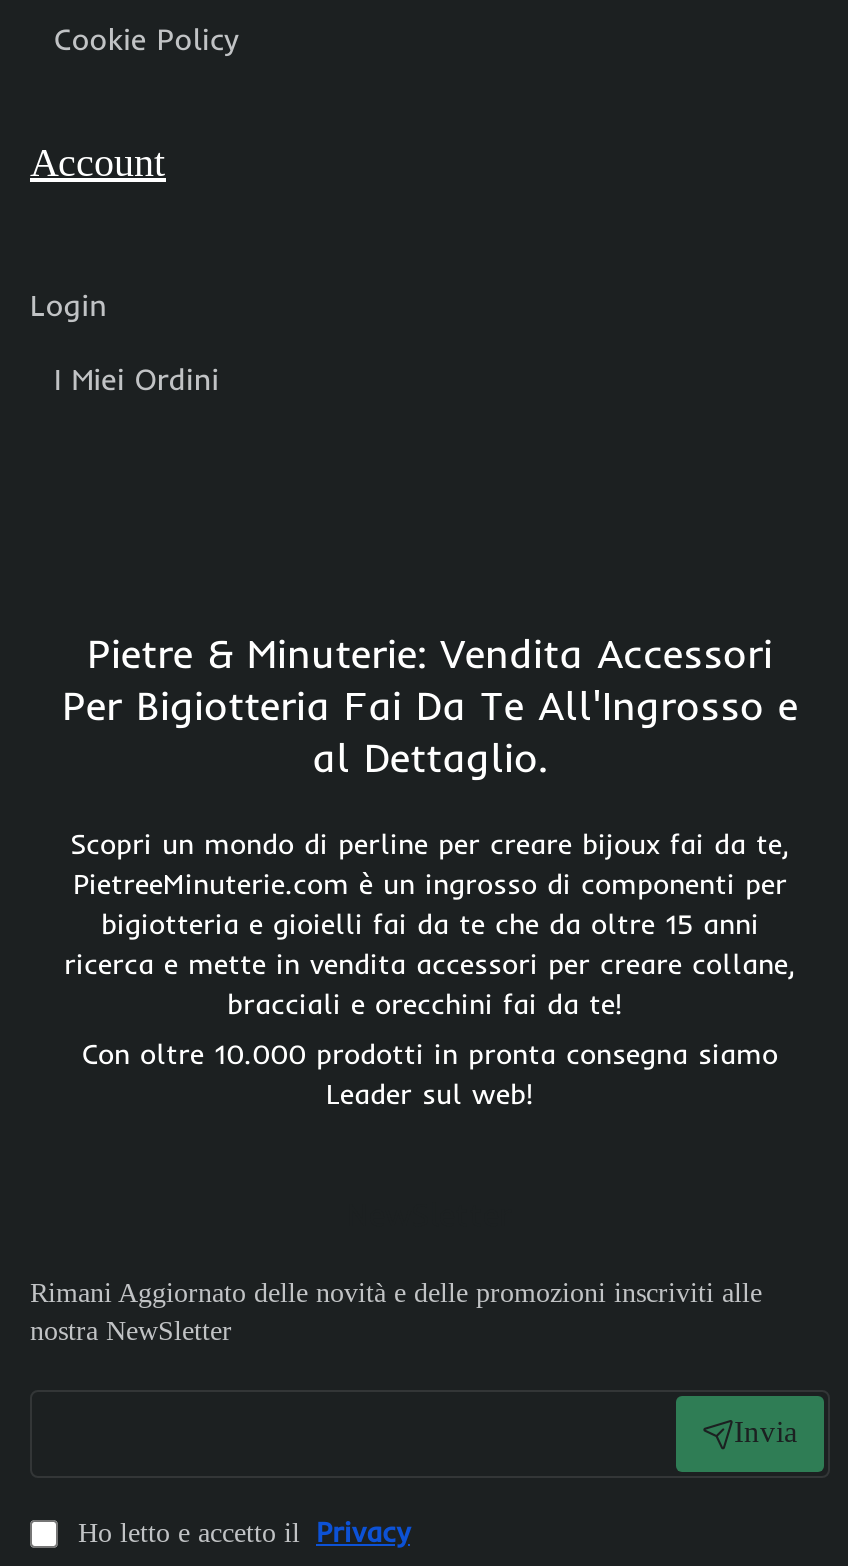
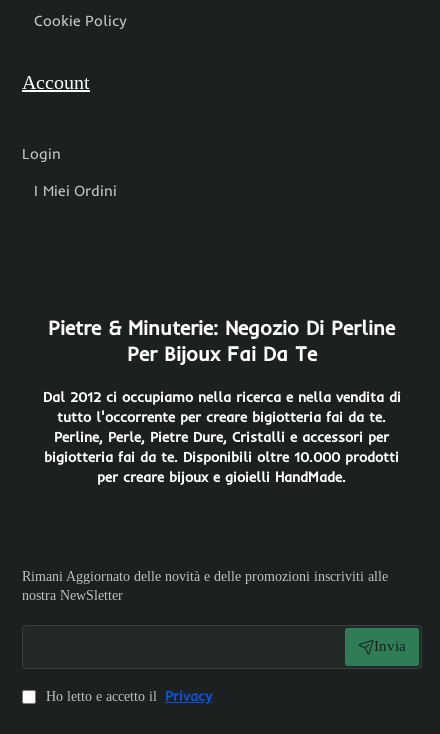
- Pietre & Minuterie: Vendita Accessori
- Per Bigiotteria Fai Da Te All'Ingrosso e
- al Dettaglio.
+ Pietre & Minuterie: Negozio Di Perline
+ Per Bijoux Fai Da Te

- Scopri un mondo di perline per creare bijoux fai da te,
- PietreeMinuterie.com è un ingrosso di componenti per
- bigiotteria e gioielli fai da te che da oltre 15 anni
- ricerca e mette in vendita accessori per creare collane,
- bracciali e orecchini fai da te!
- Con oltre 10.000 prodotti in pronta consegna siamo
- Leader sul web!
+ Dal 2012 ci occupiamo nella ricerca e nella vendita di
+ tutto l'occorrente per creare bigiotteria fai da te.
+ Perline, Perle, Pietre Dure, Cristalli e accessori per
+ bigiotteria fai da te. Disponibili oltre 10.000 prodotti
+ per creare bijoux e gioielli HandMade.
